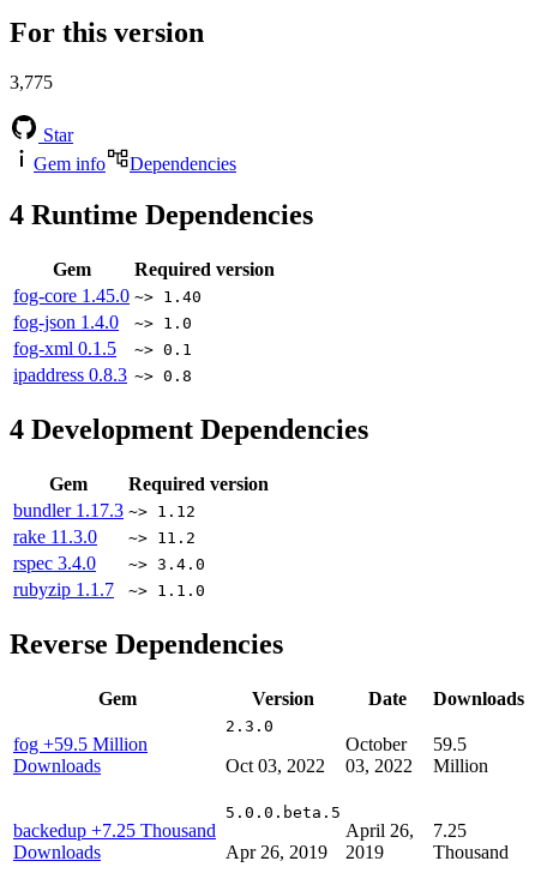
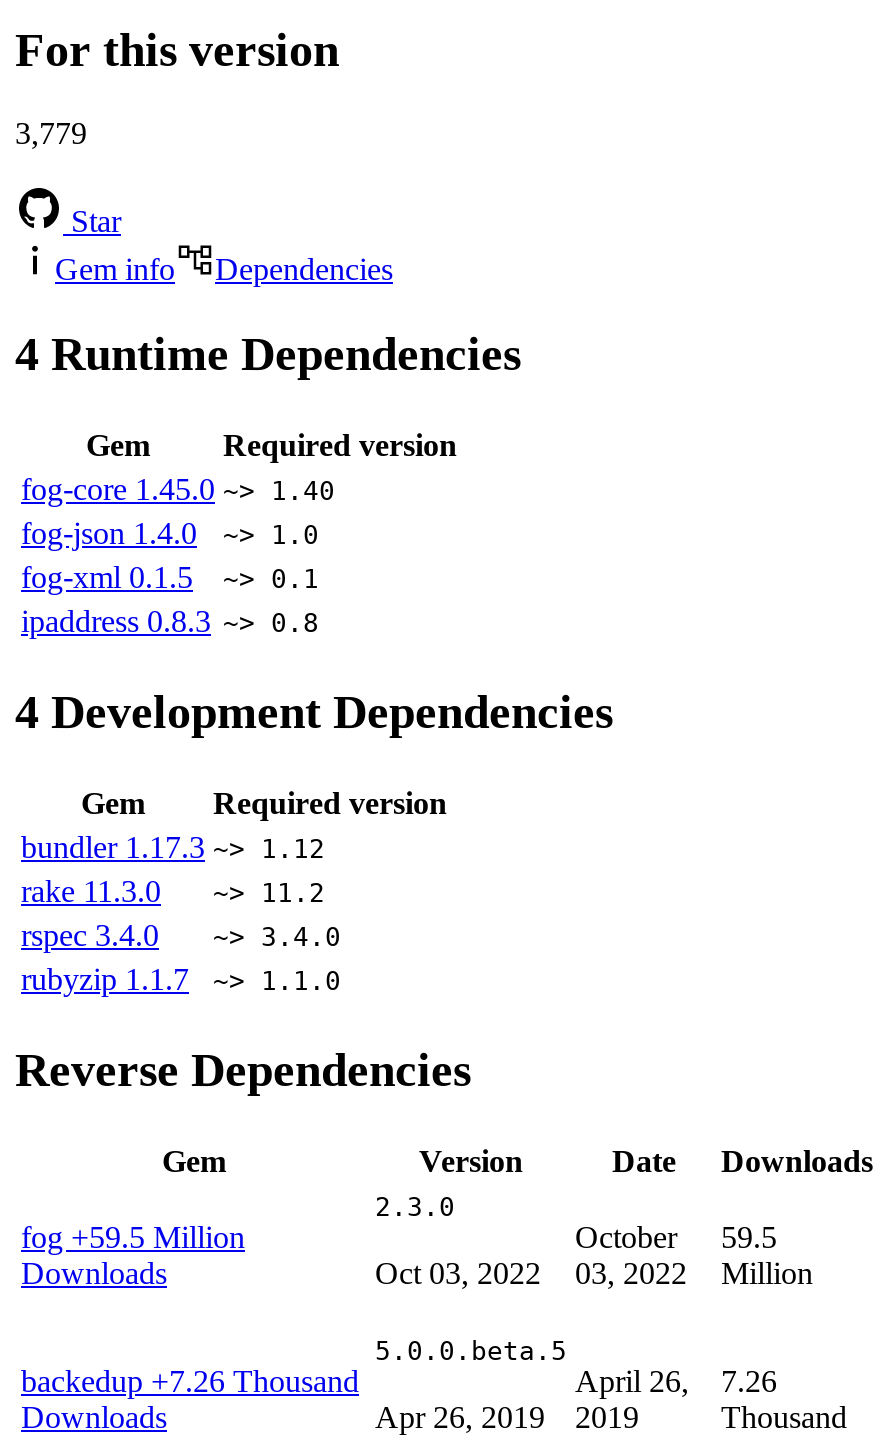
- 3,775
+ 3,779

- backedup +7.25 Thousand
+ backedup +7.26 Thousand

- April 26, 7.25
+ April 26, 7.26
